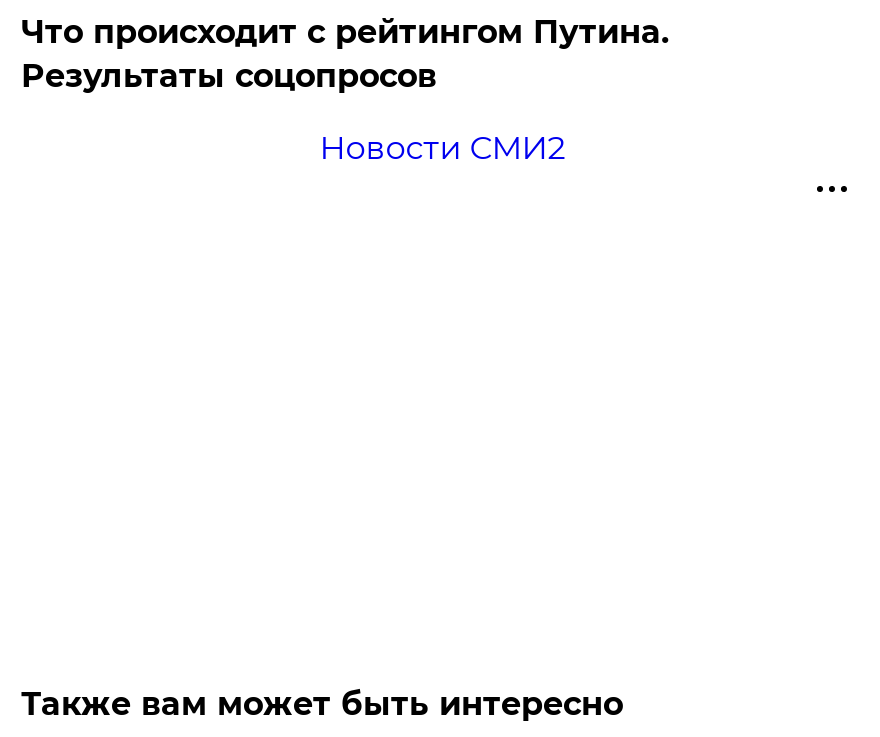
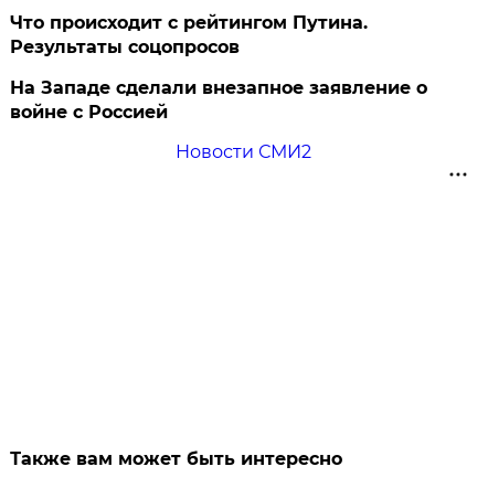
+ На Западе сделали внезапное заявление о
+ войне с Россией
